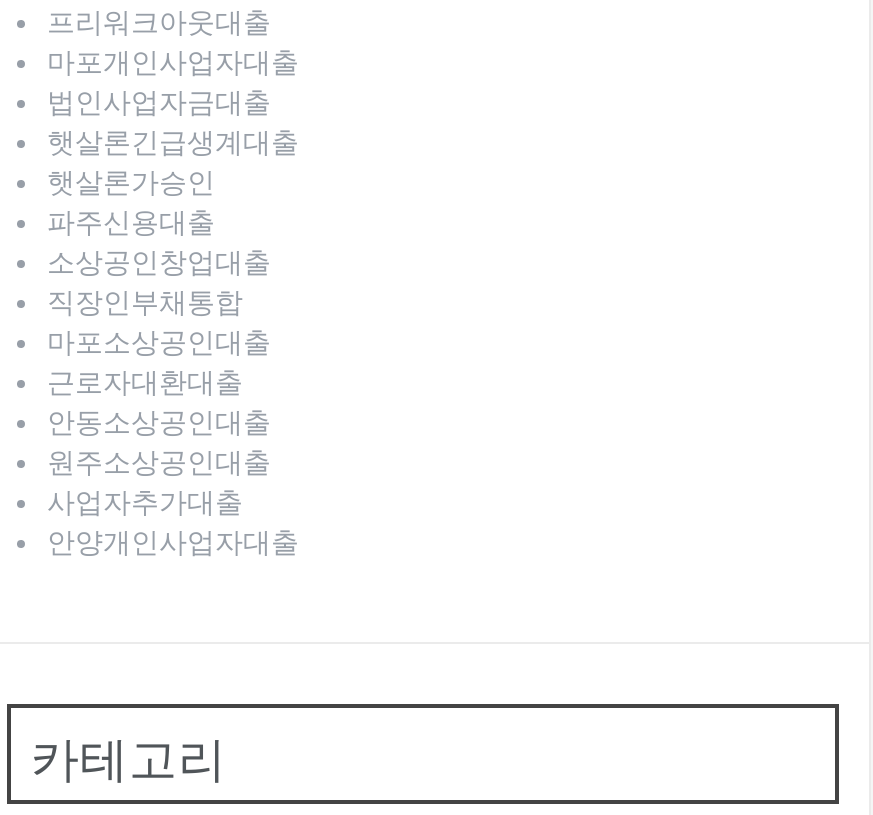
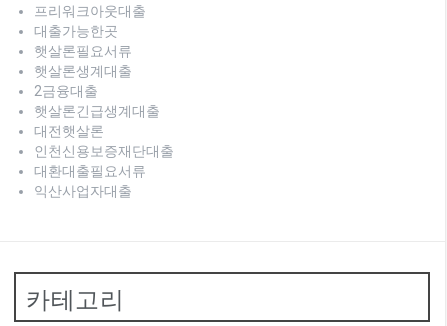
- 마포개인사업자대출
- 법인사업자금대출
+ 대출가능한곳
+ 햇살론필요서류
+ 햇살론생계대출
+ 2금융대출

moved down: 햇살론긴급생계대출

- 햇살론가승인
- 파주신용대출
- 소상공인창업대출
- 직장인부채통합
- 마포소상공인대출
- 근로자대환대출
- 안동소상공인대출
- 원주소상공인대출
- 사업자추가대출
- 안양개인사업자대출
+ 대전햇살론
+ 인천신용보증재단대출
+ 대환대출필요서류
+ 익산사업자대출
